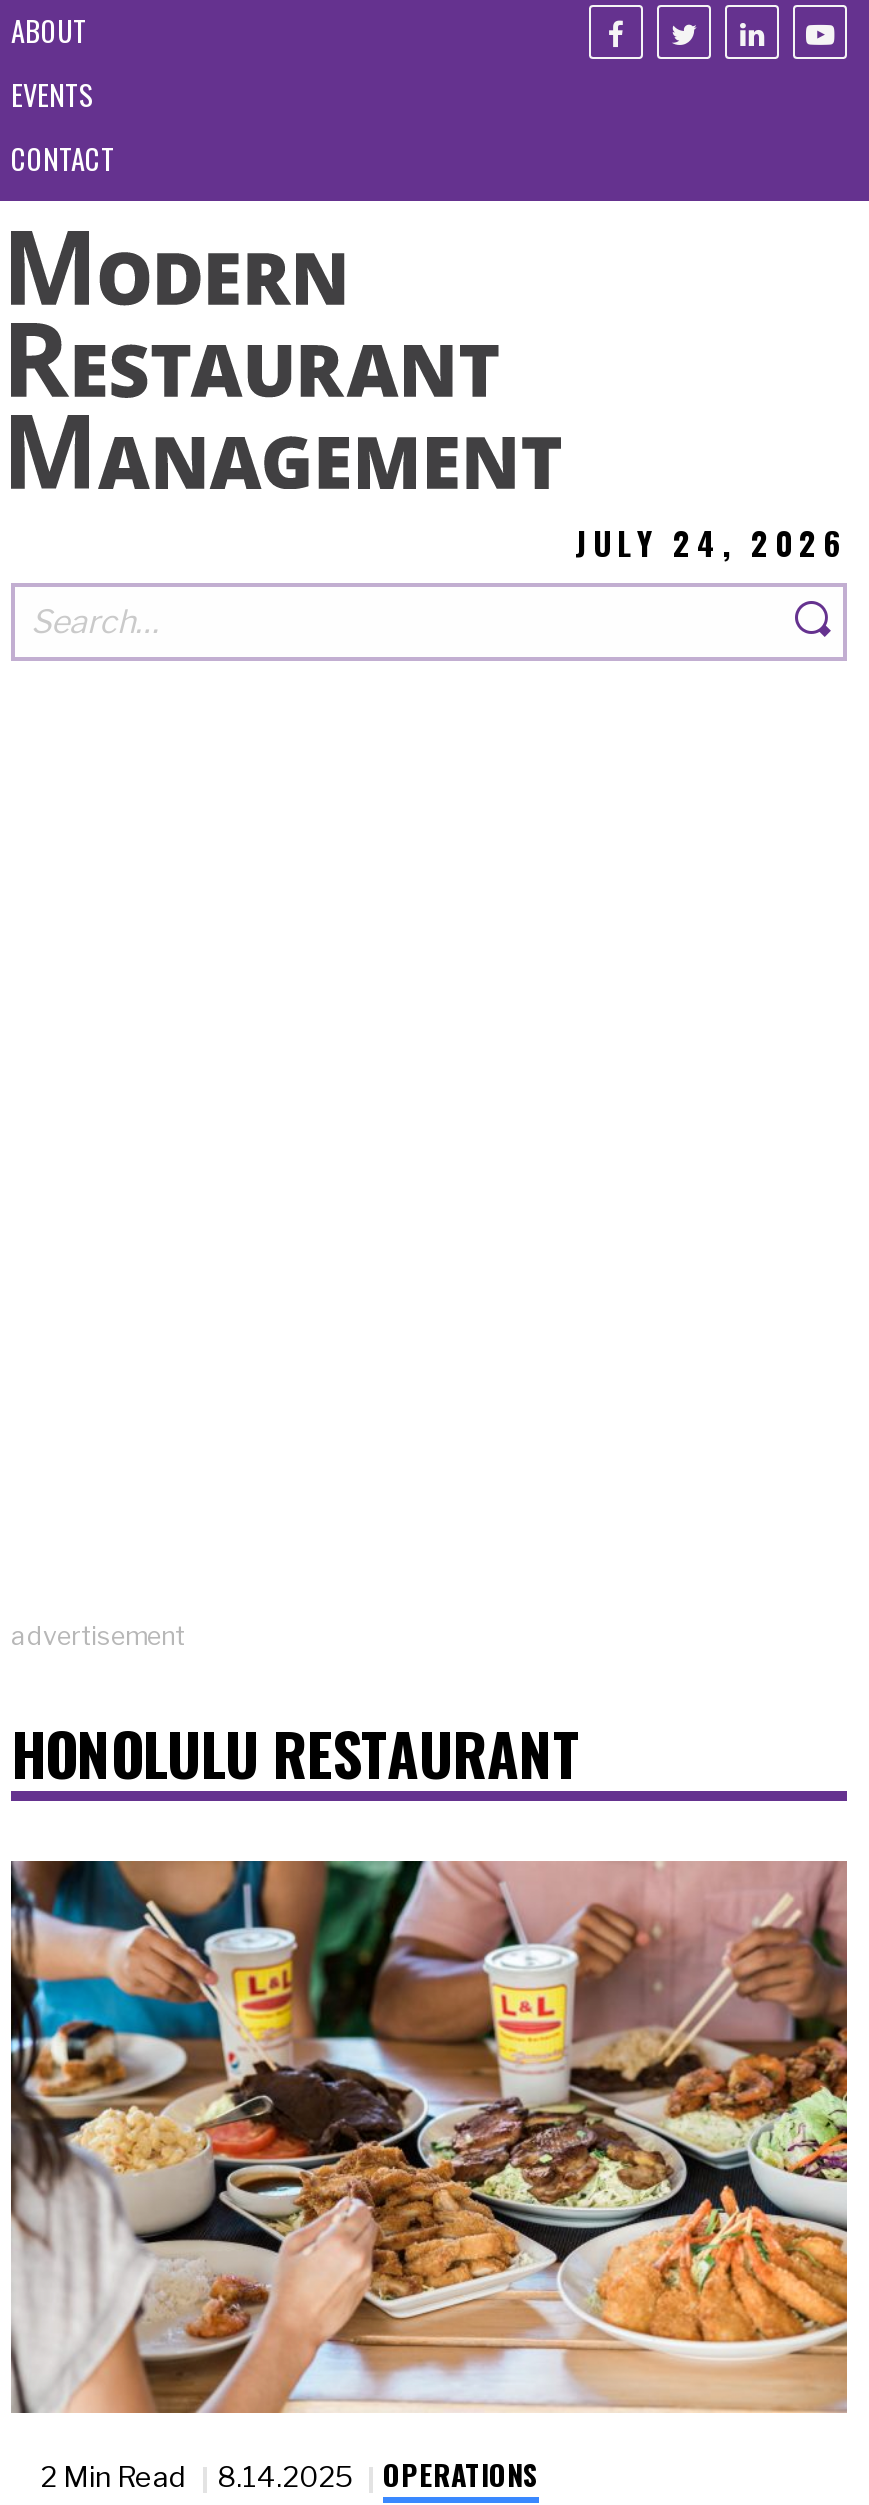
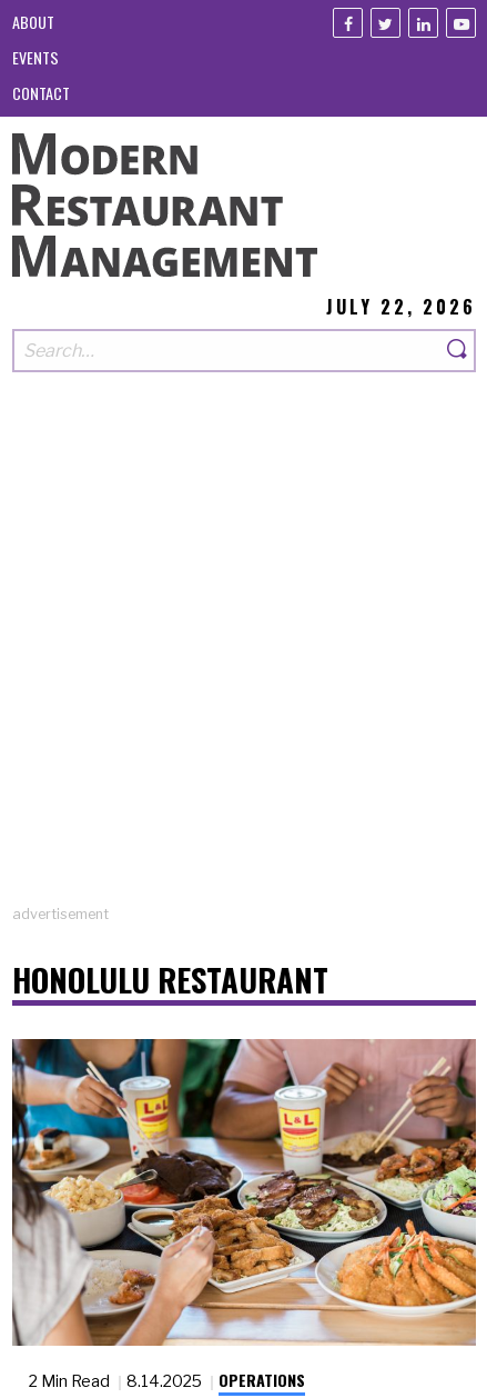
- JULY 24, 2026
+ JULY 22, 2026
